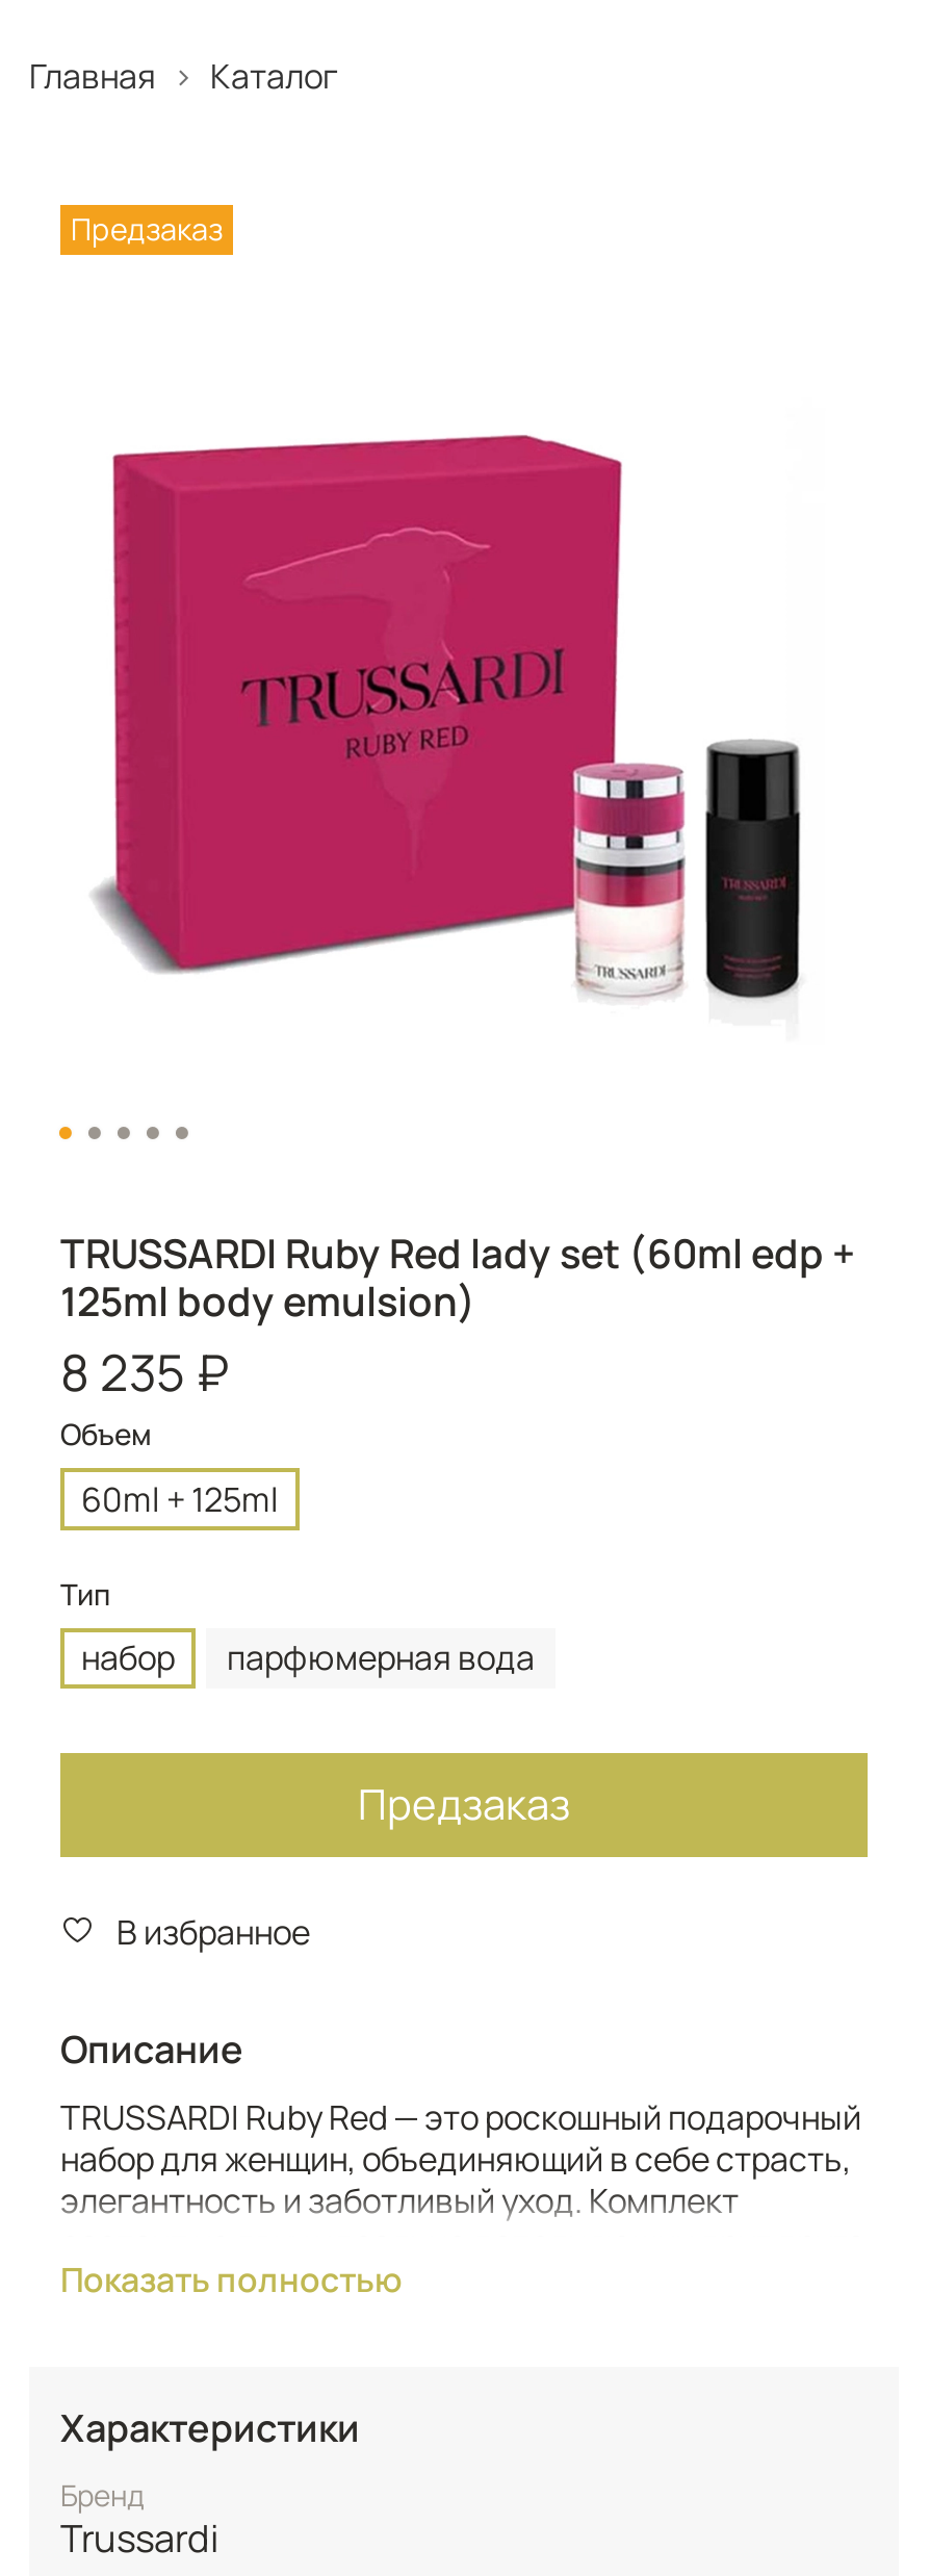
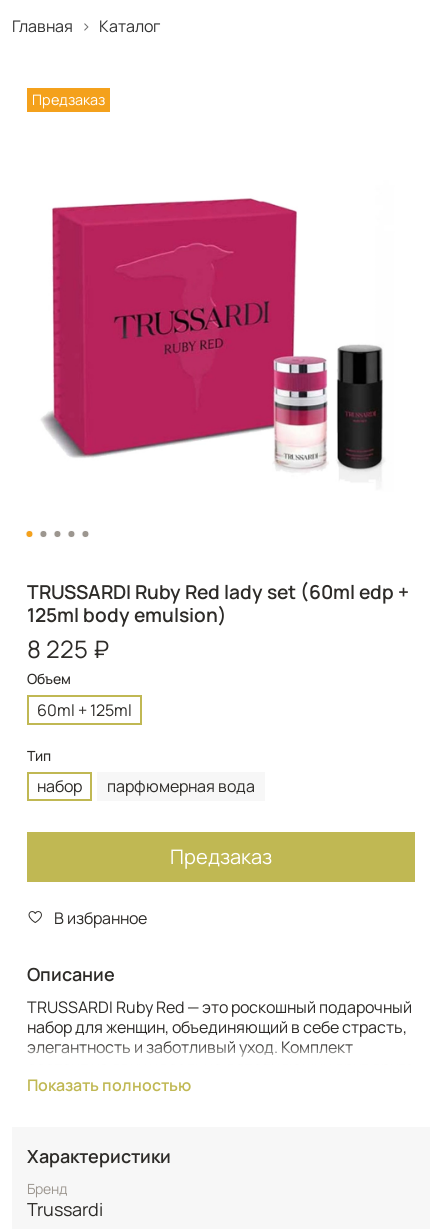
- 8 235 ₽
+ 8 225 ₽
